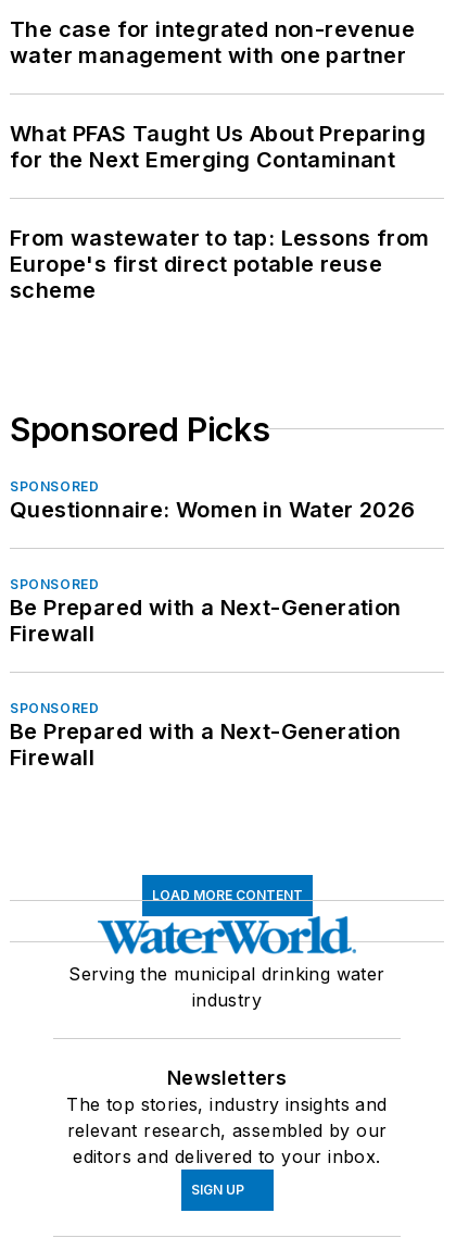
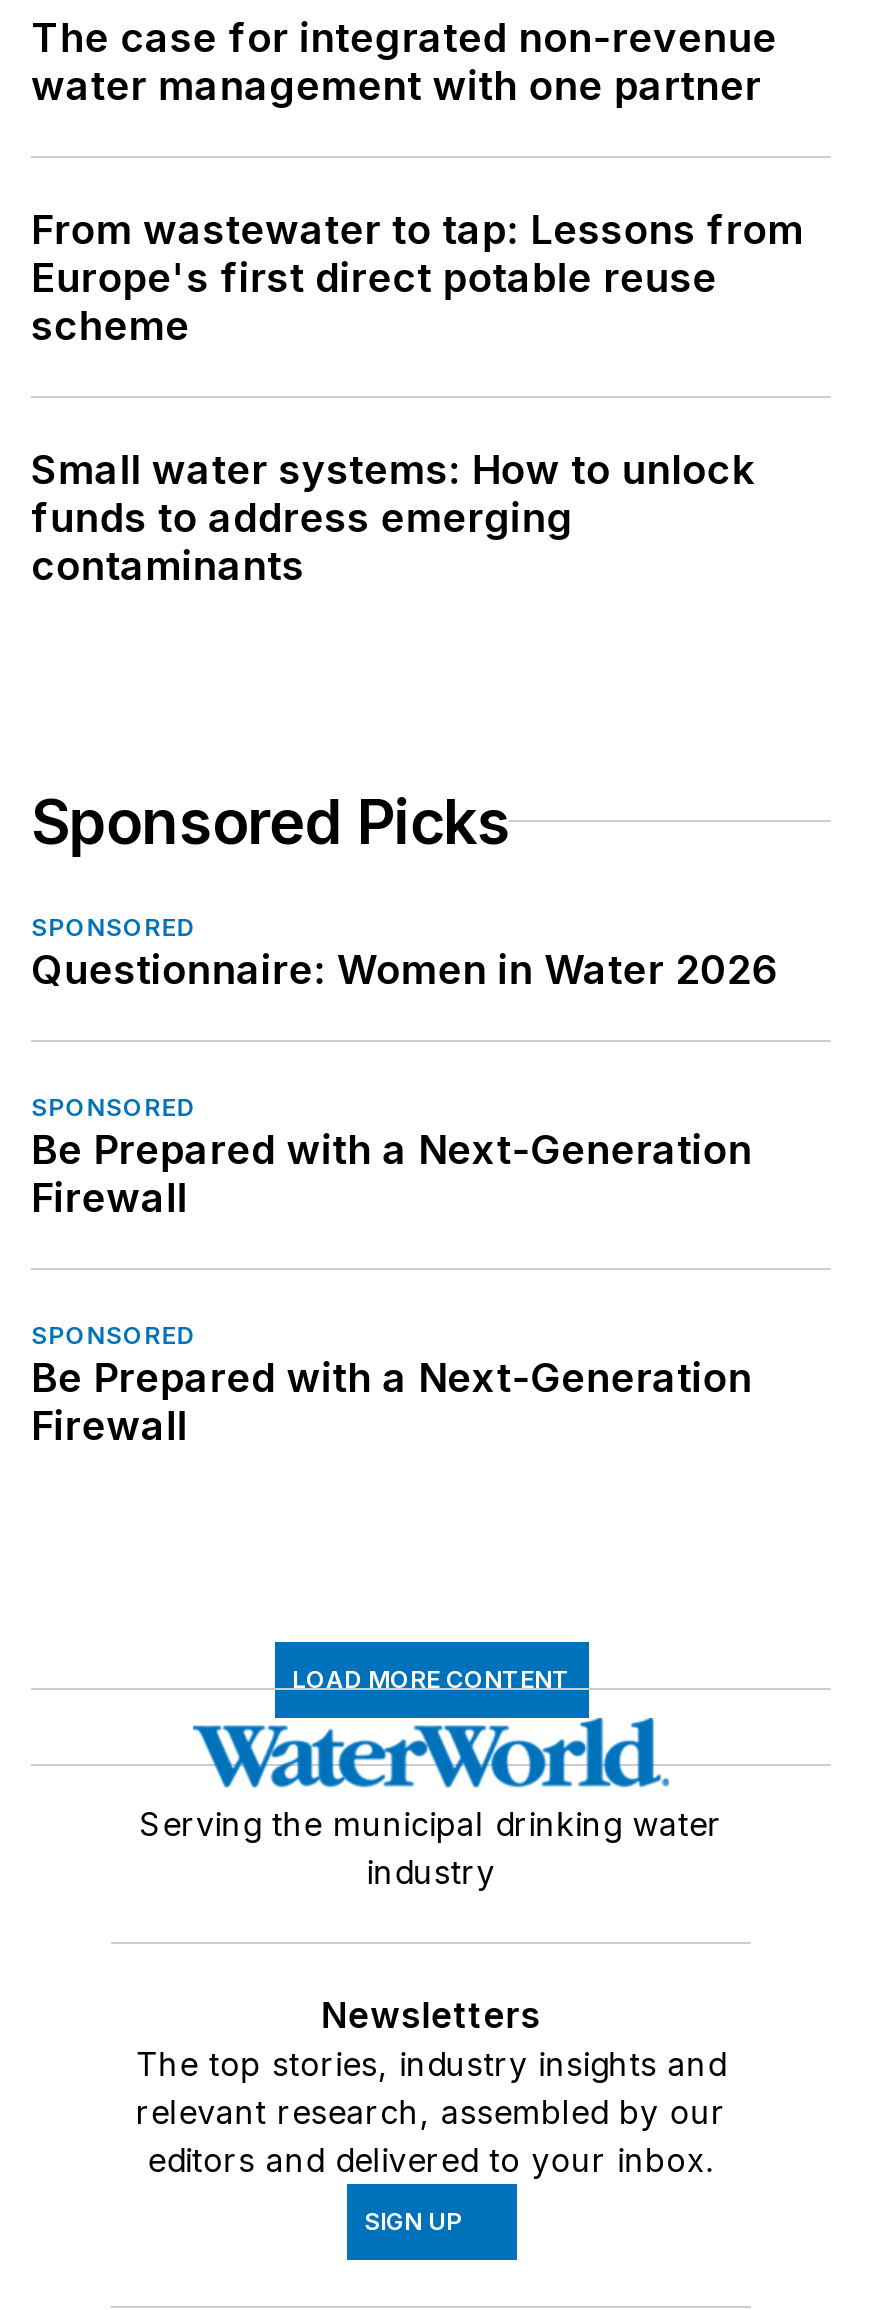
- What PFAS Taught Us About Preparing
- for the Next Emerging Contaminant

moved up: From wastewater to tap: Lessons from | Europe's first direct potable reuse | scheme

+ Small water systems: How to unlock
+ funds to address emerging
+ contaminants
